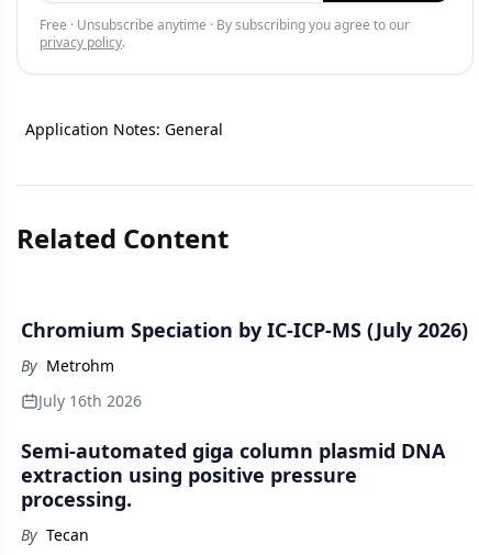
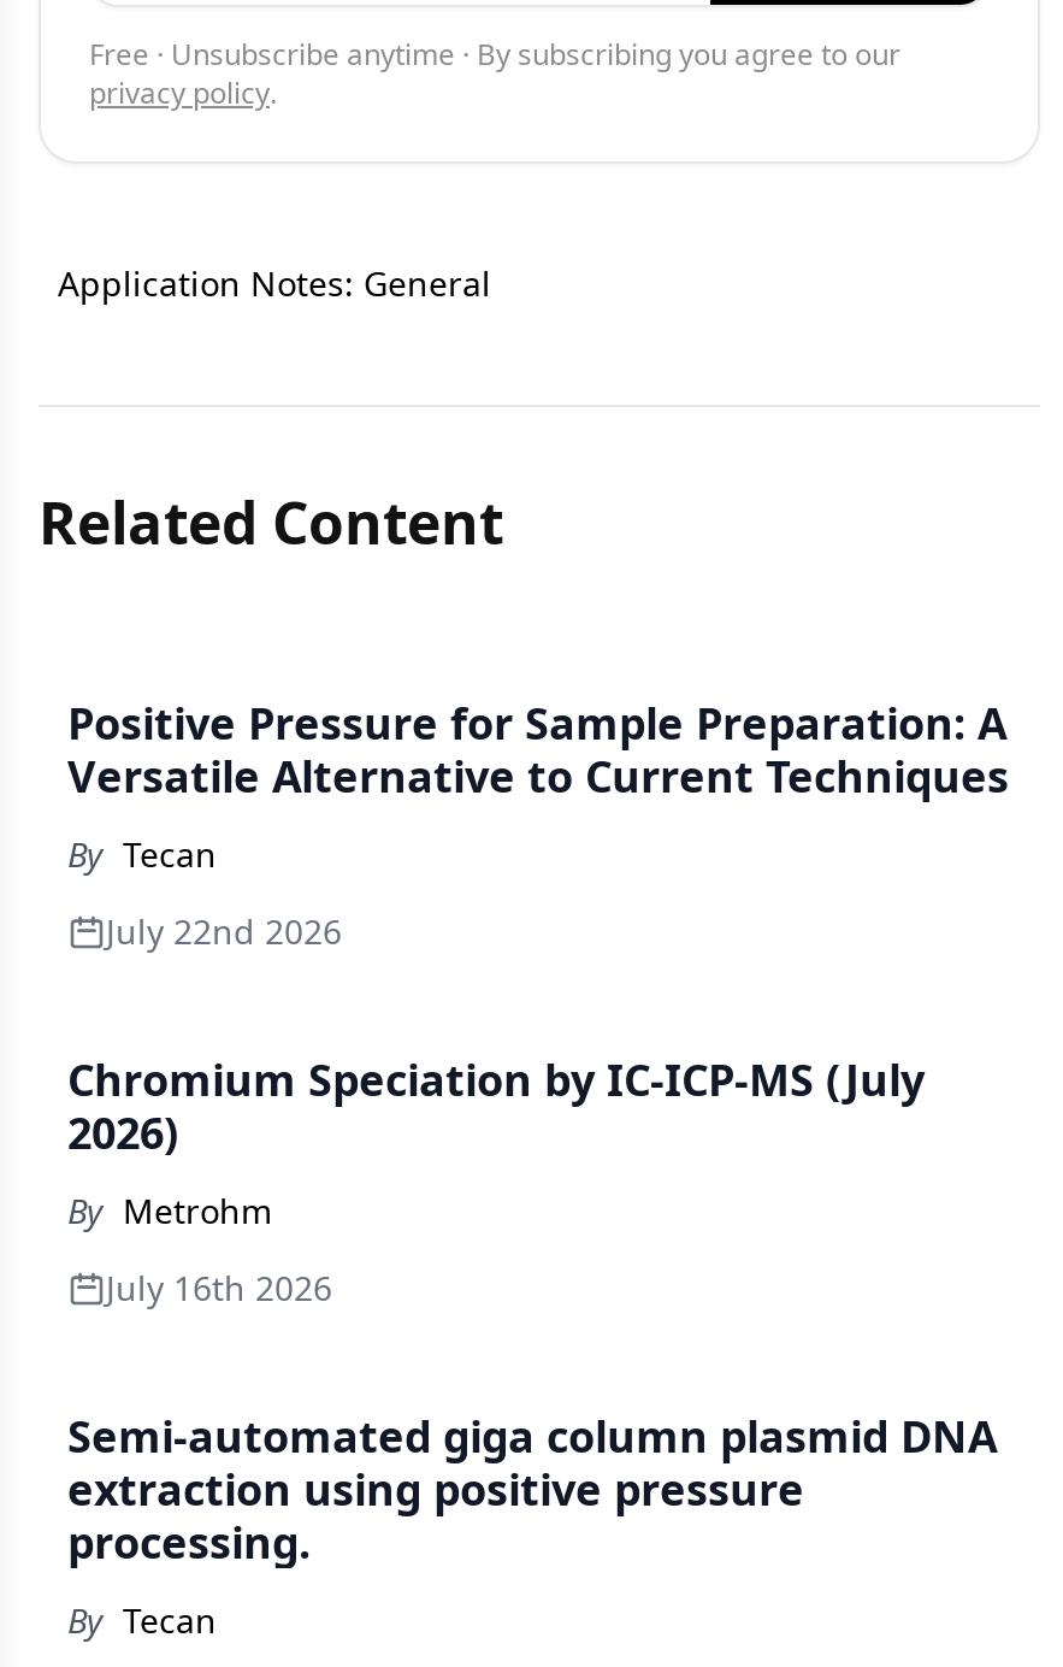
- Chromium Speciation by IC-ICP-MS (July 2026)
+ Positive Pressure for Sample Preparation: A
+ Versatile Alternative to Current Techniques
+ By Tecan
+ July 22nd 2026
+ Chromium Speciation by IC-ICP-MS (July
+ 2026)
